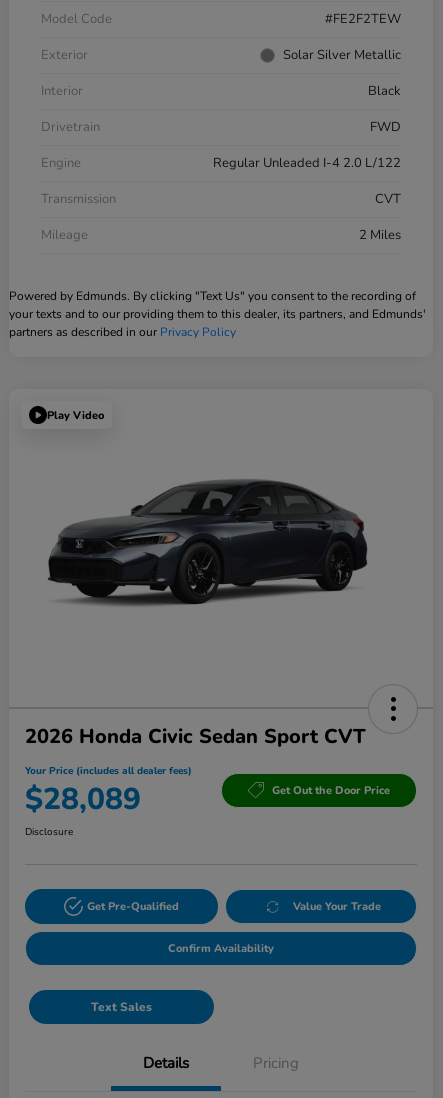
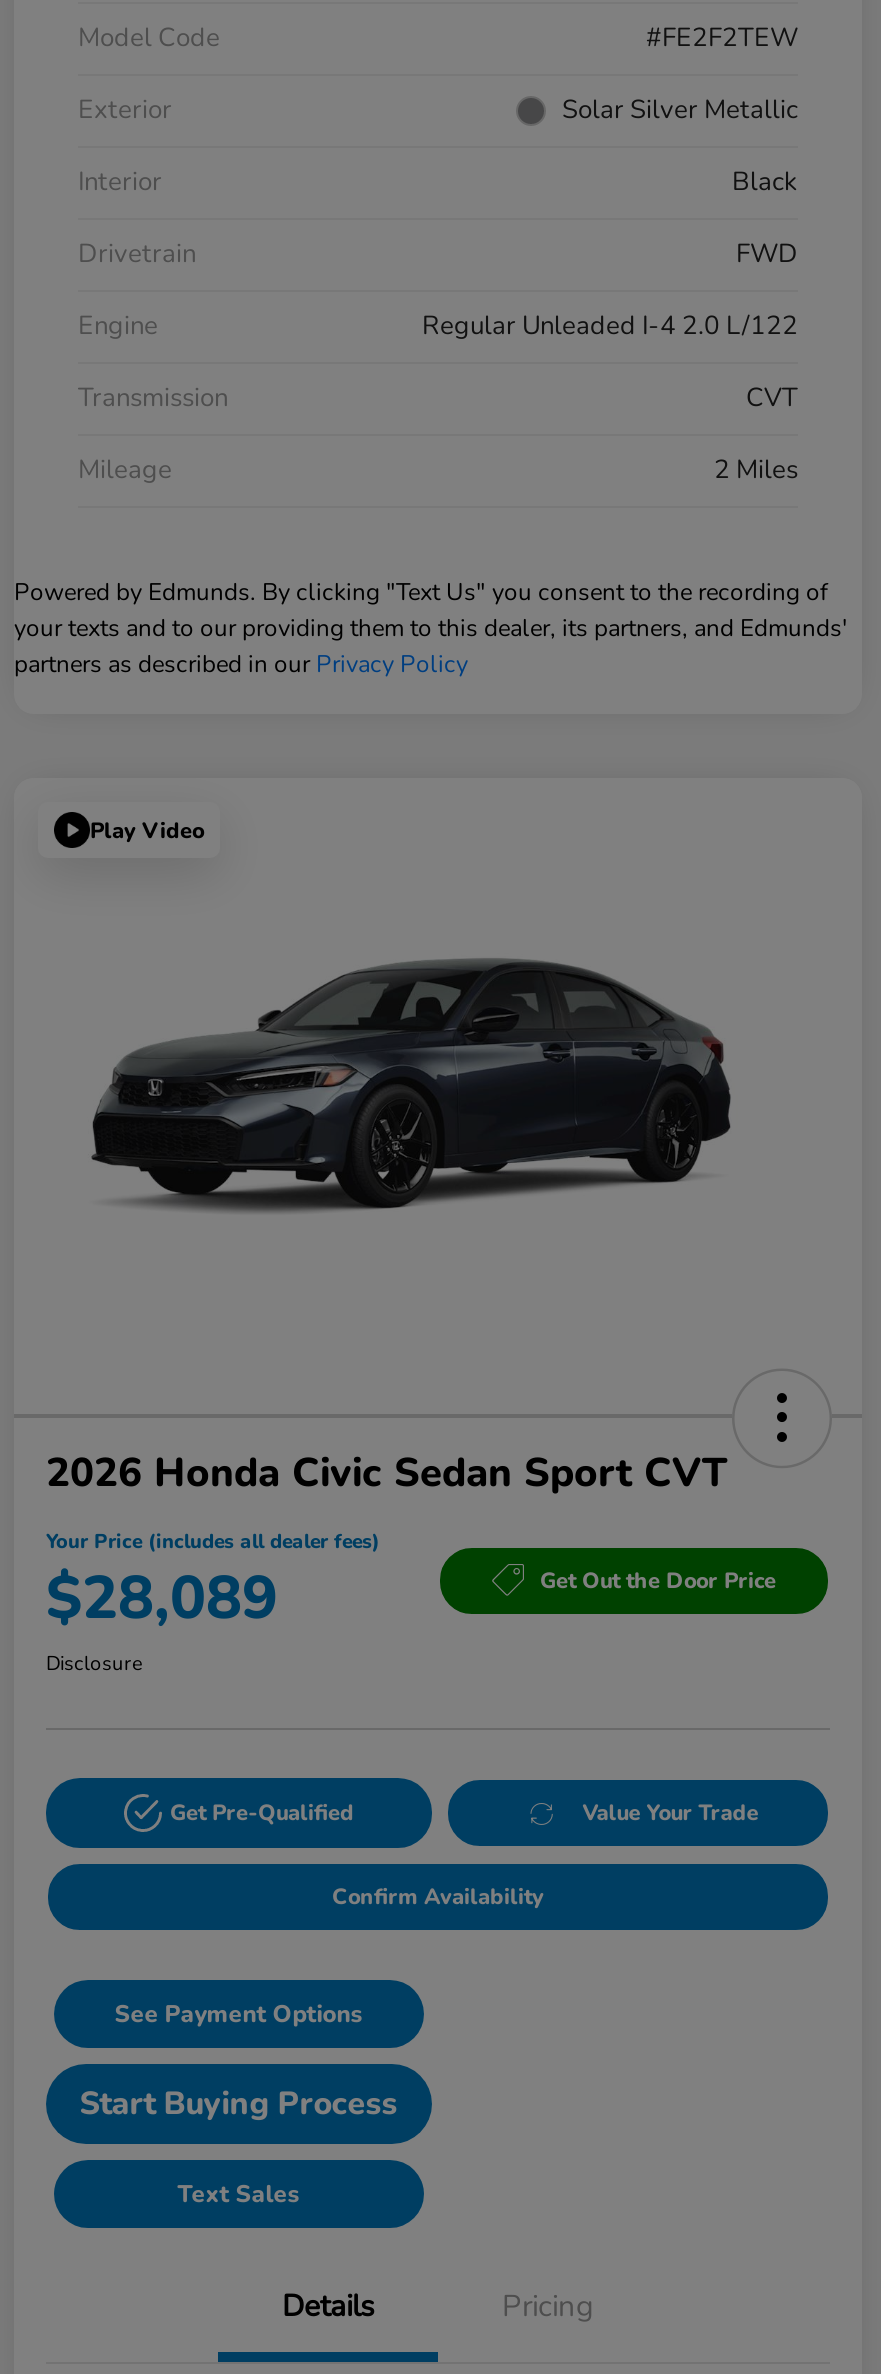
+ See Payment Options
+ Start Buying Process
